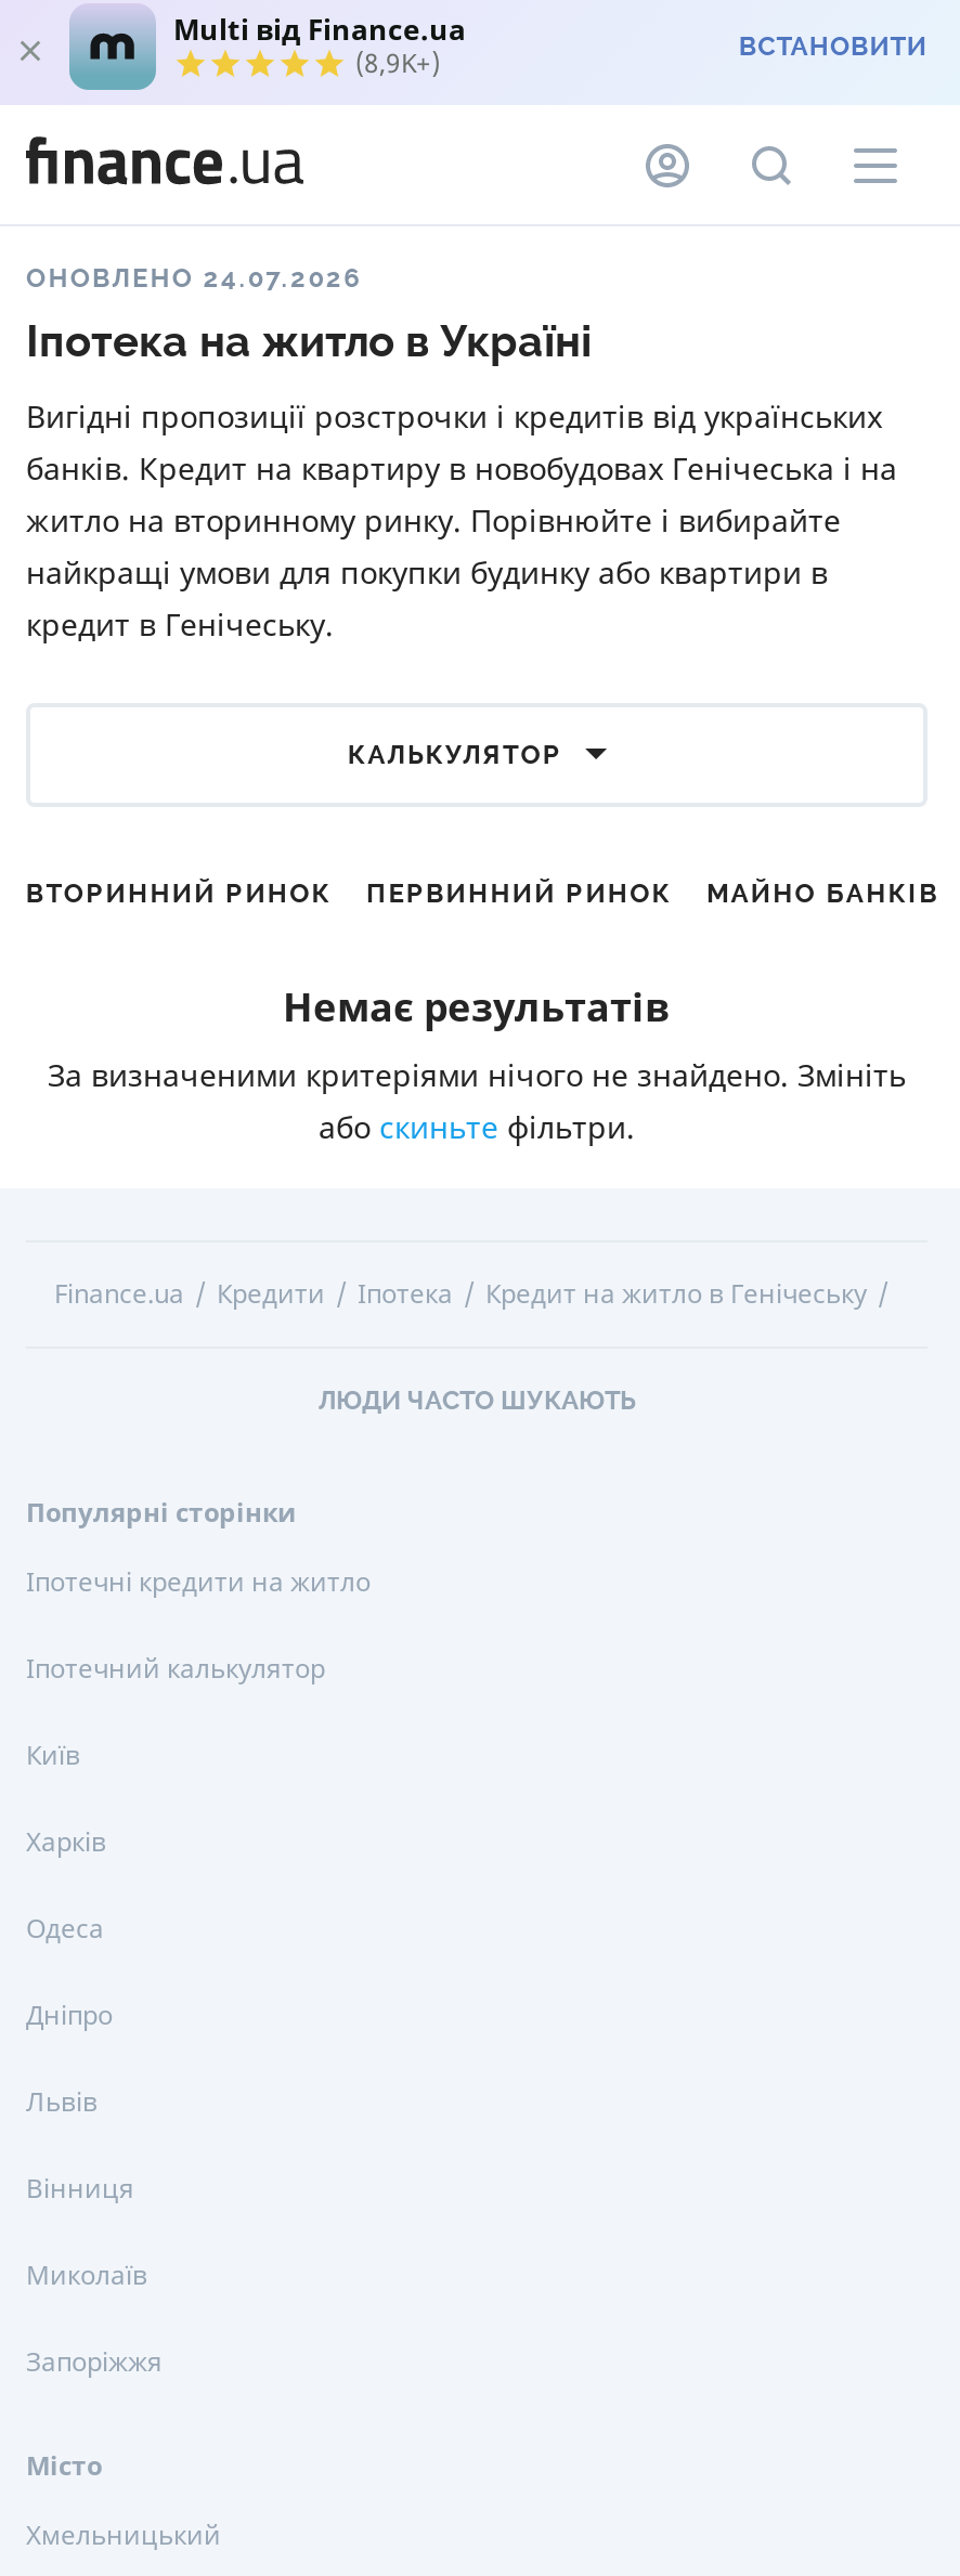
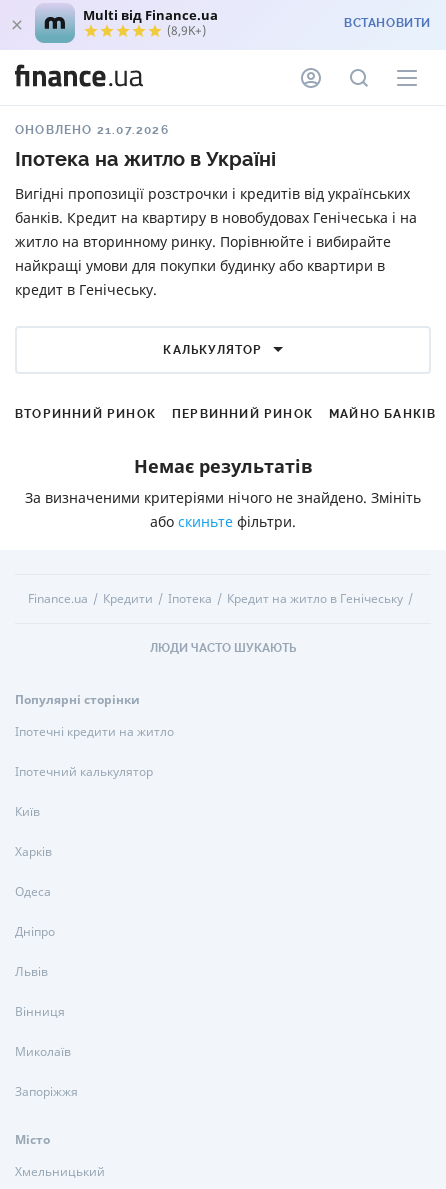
- ОНОВЛЕНО 24.07.2026
+ ОНОВЛЕНО 21.07.2026
